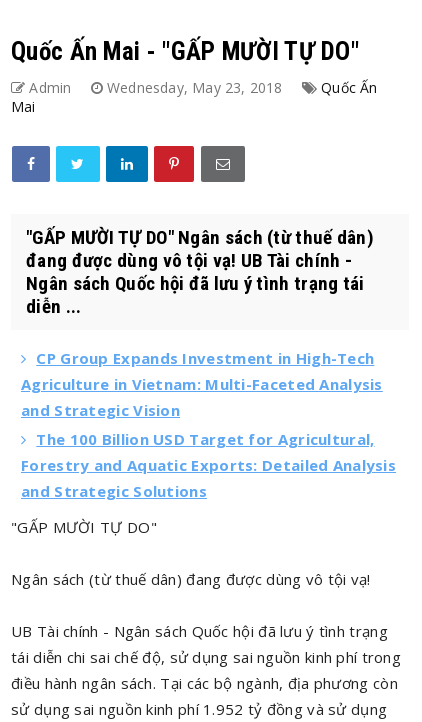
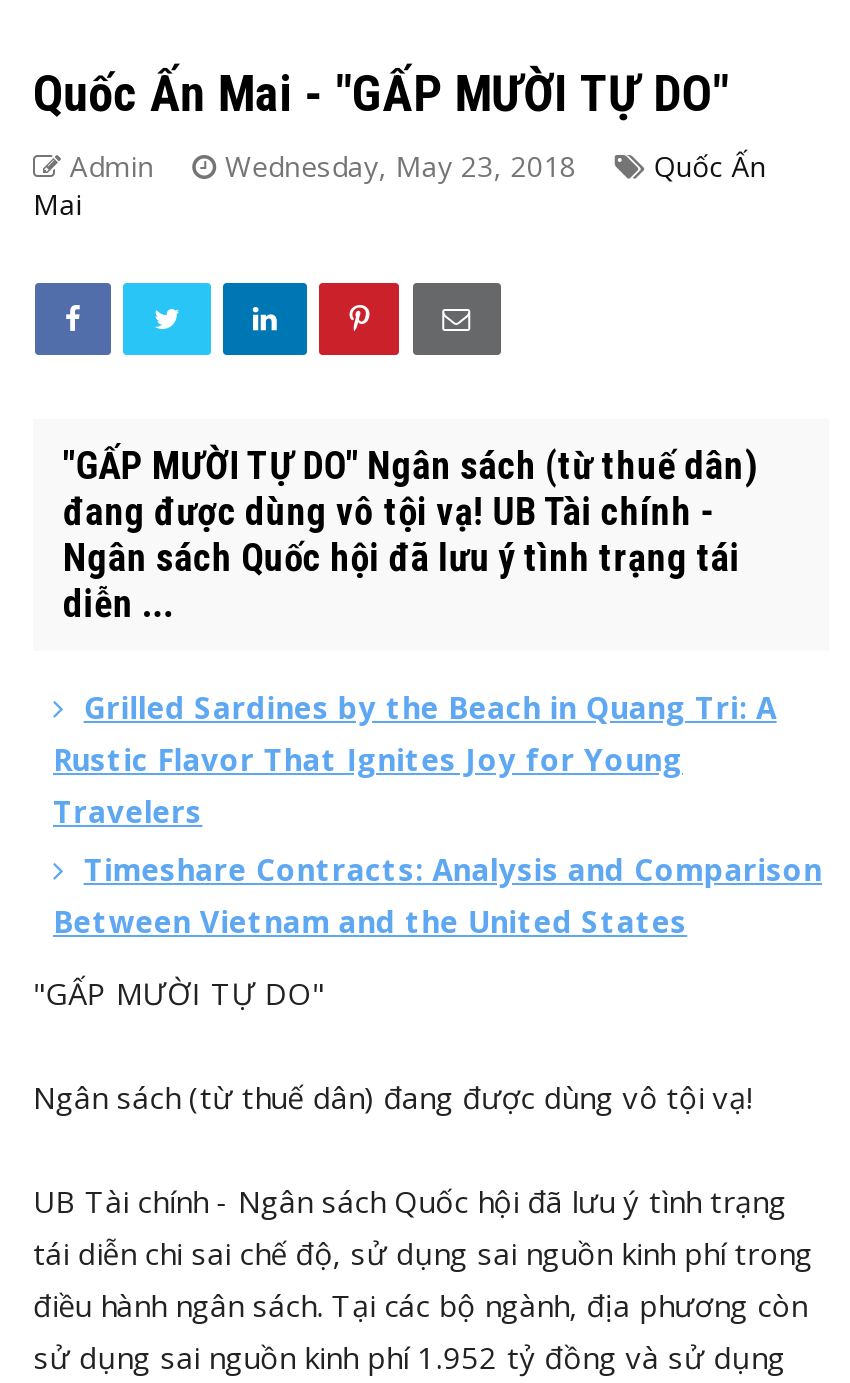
- CP Group Expands Investment in High-Tech
- Agriculture in Vietnam: Multi-Faceted Analysis
- and Strategic Vision
- The 100 Billion USD Target for Agricultural,
- Forestry and Aquatic Exports: Detailed Analysis
- and Strategic Solutions
+ Grilled Sardines by the Beach in Quang Tri: A
+ Rustic Flavor That Ignites Joy for Young
+ Travelers
+ Timeshare Contracts: Analysis and Comparison
+ Between Vietnam and the United States
